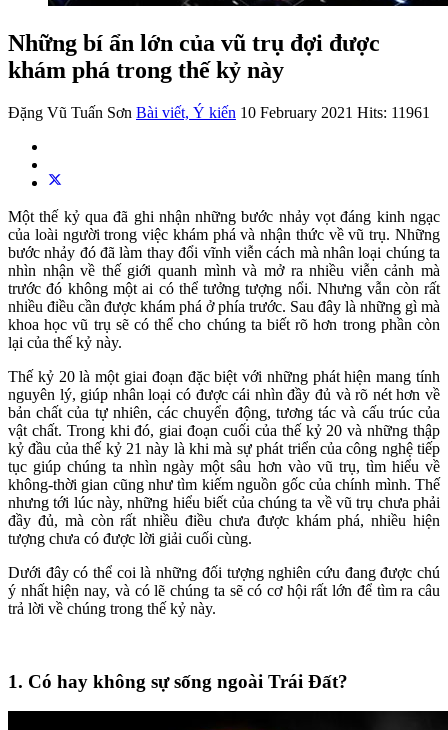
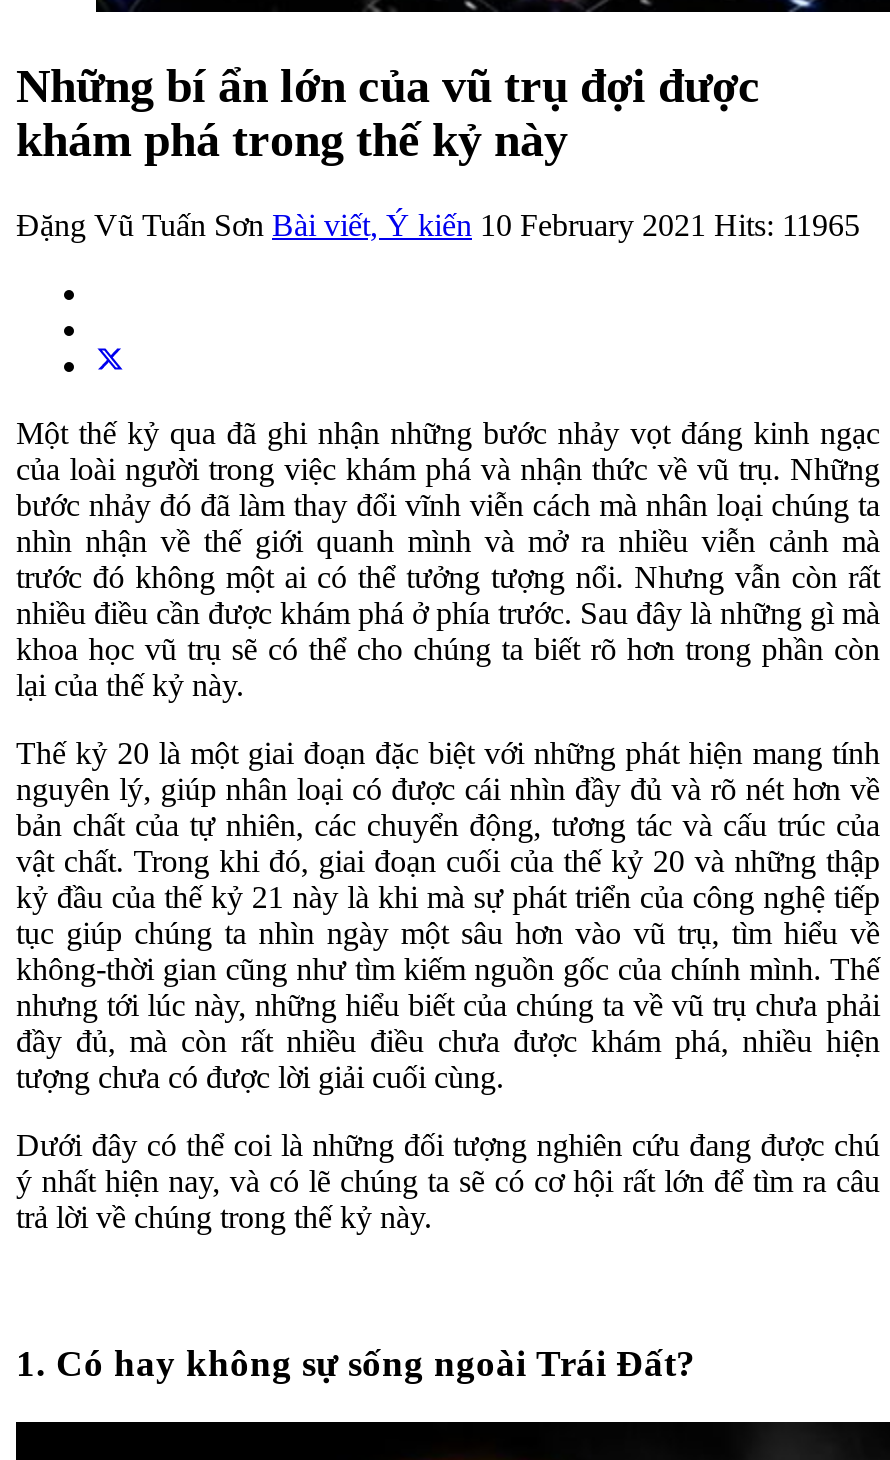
- Đặng Vũ Tuấn Sơn Bài viết, Ý kiến 10 February 2021 Hits: 11961
+ Đặng Vũ Tuấn Sơn Bài viết, Ý kiến 10 February 2021 Hits: 11965
